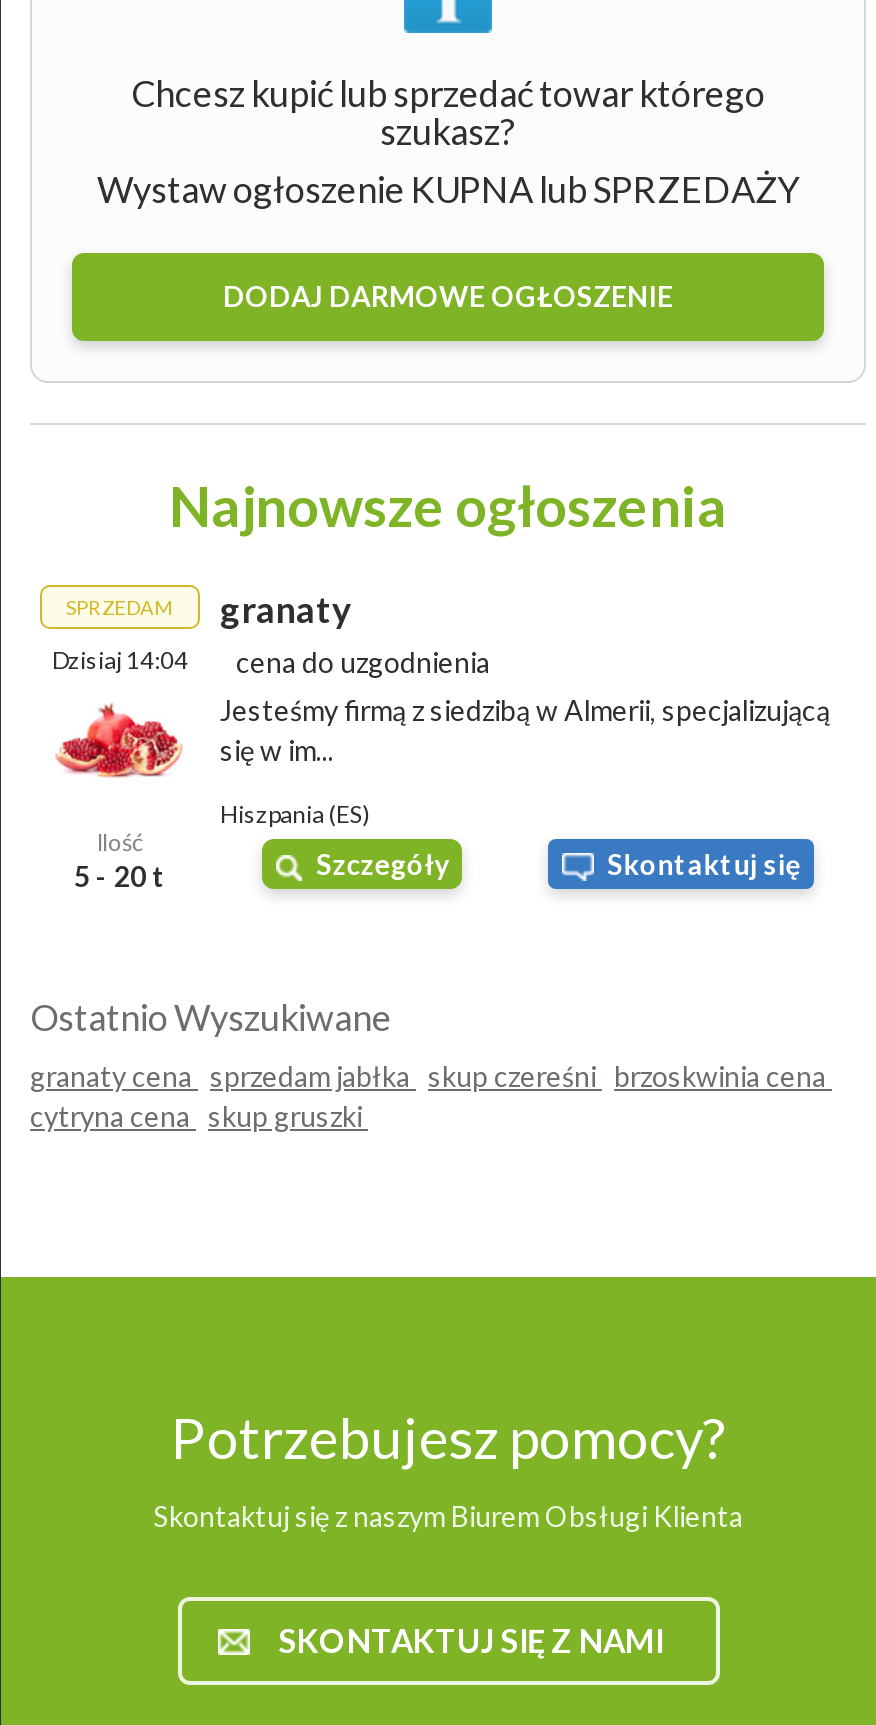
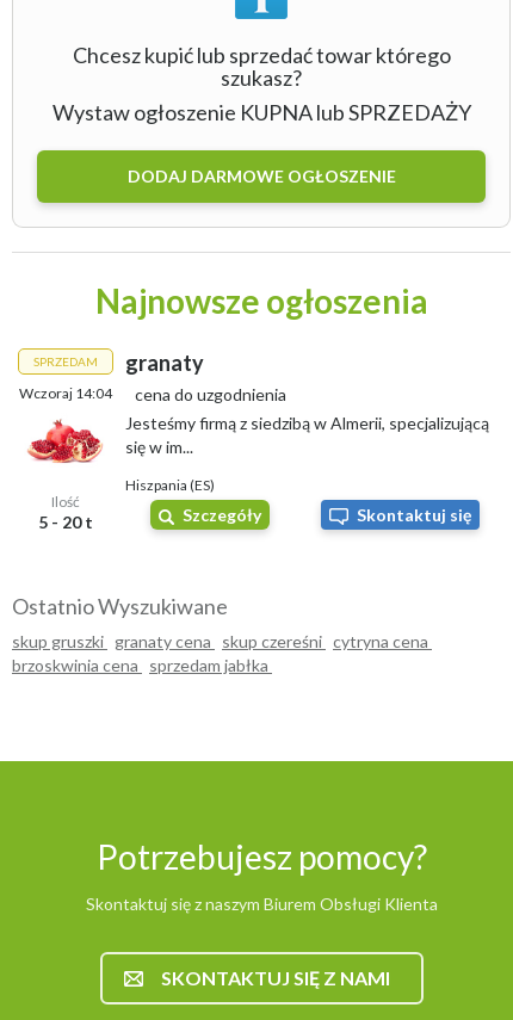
- Dzisiaj 14:04 cena do uzgodnienia
+ Wczoraj 14:04 cena do uzgodnienia

- granaty cena sprzedam jabłka skup czereśni brzoskwinia cena
+ skup gruszki granaty cena skup czereśni cytryna cena

- cytryna cena skup gruszki
+ brzoskwinia cena sprzedam jabłka
